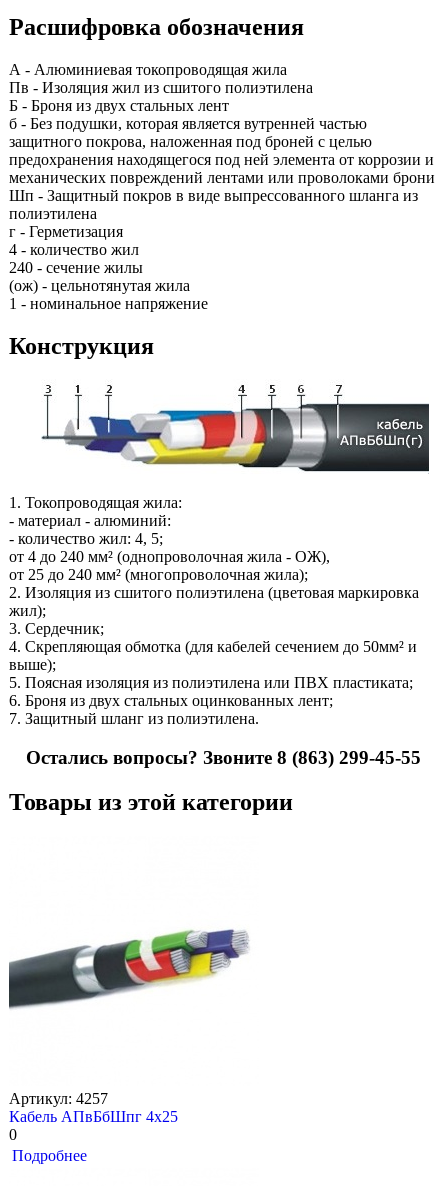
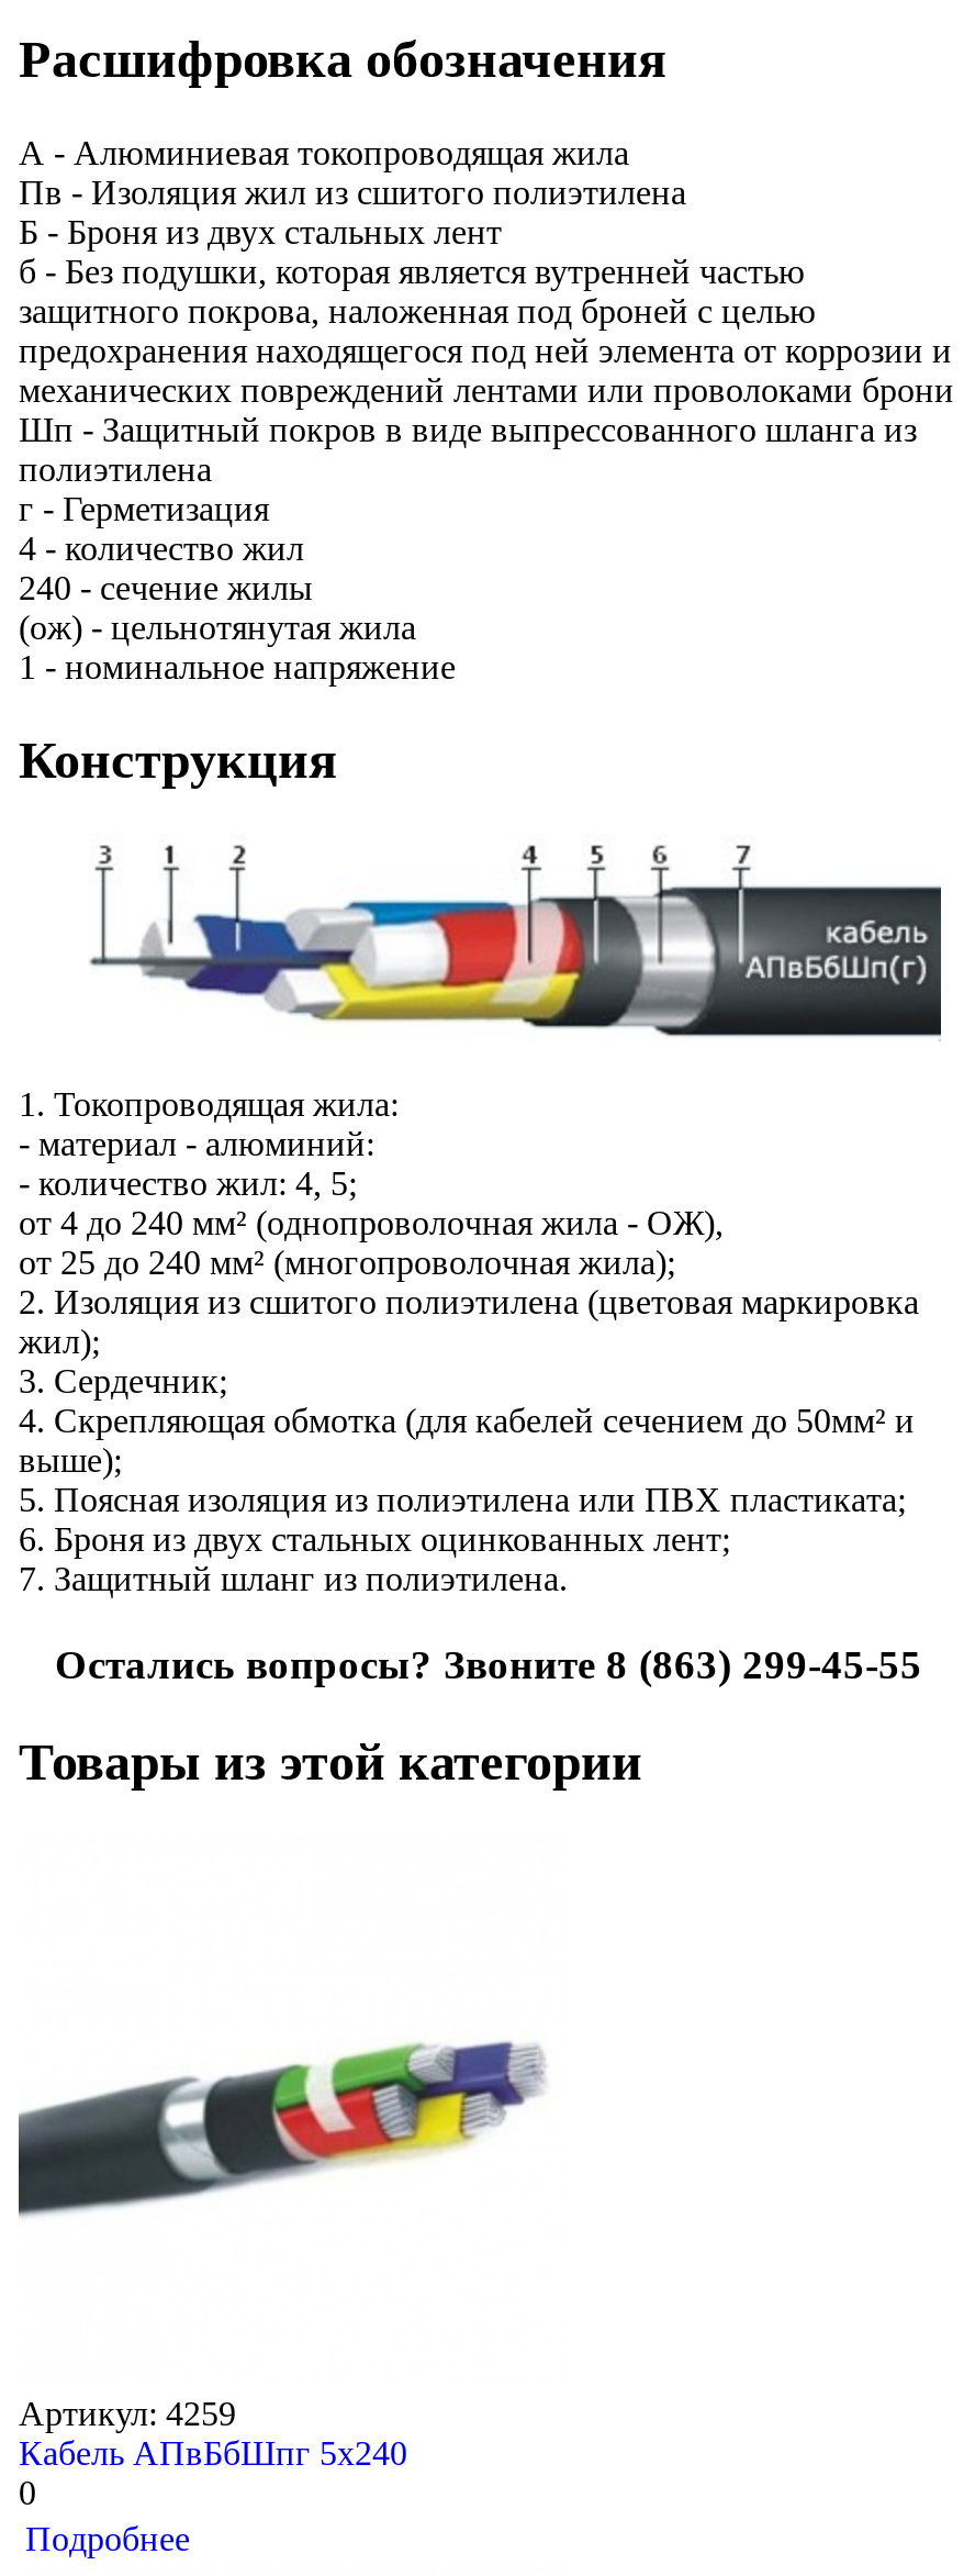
- Артикул: 4257
+ Артикул: 4259

- Кабель АПвБбШпг 4х25
+ Кабель АПвБбШпг 5х240
